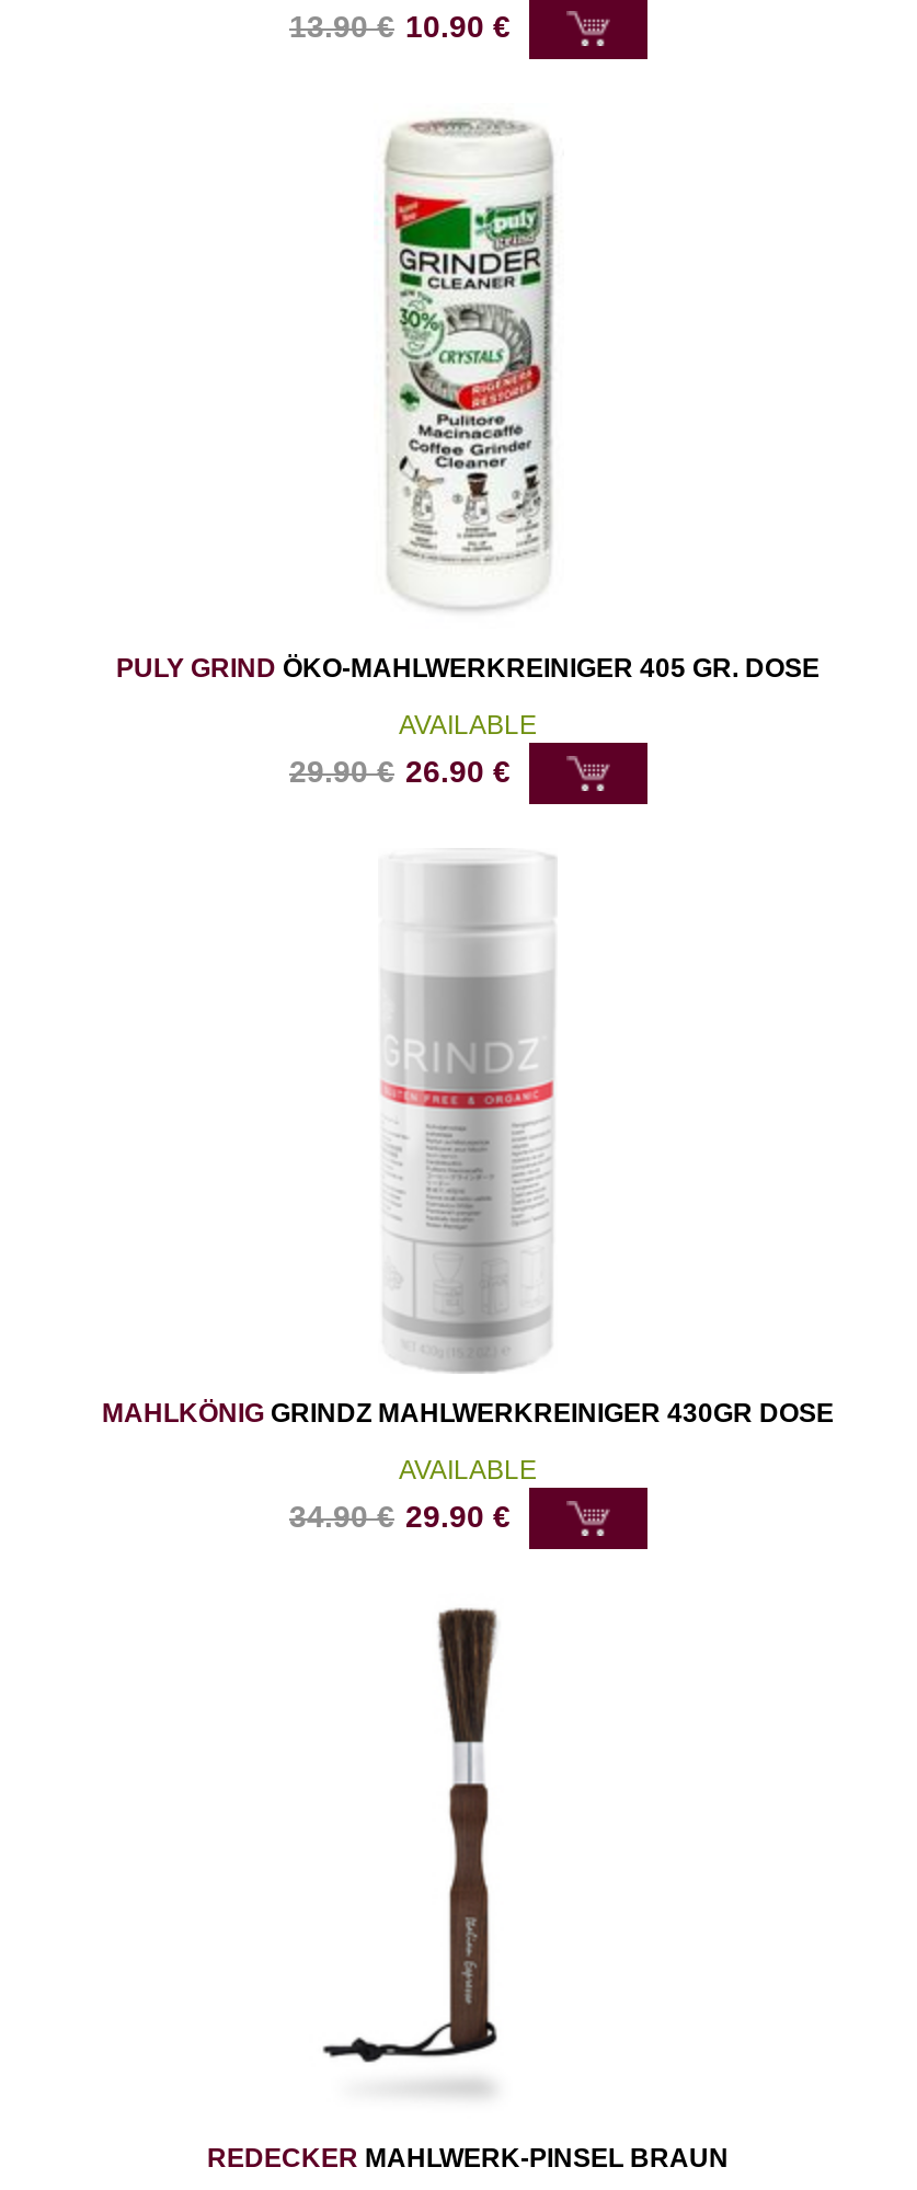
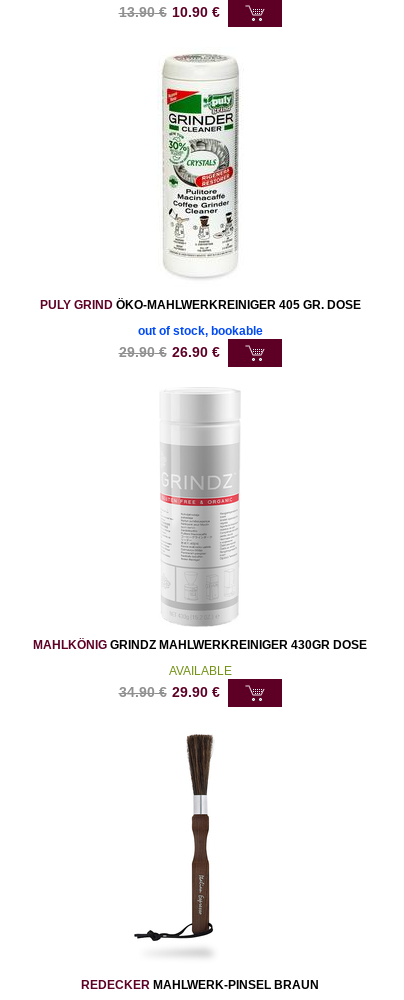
- AVAILABLE
+ out of stock, bookable
